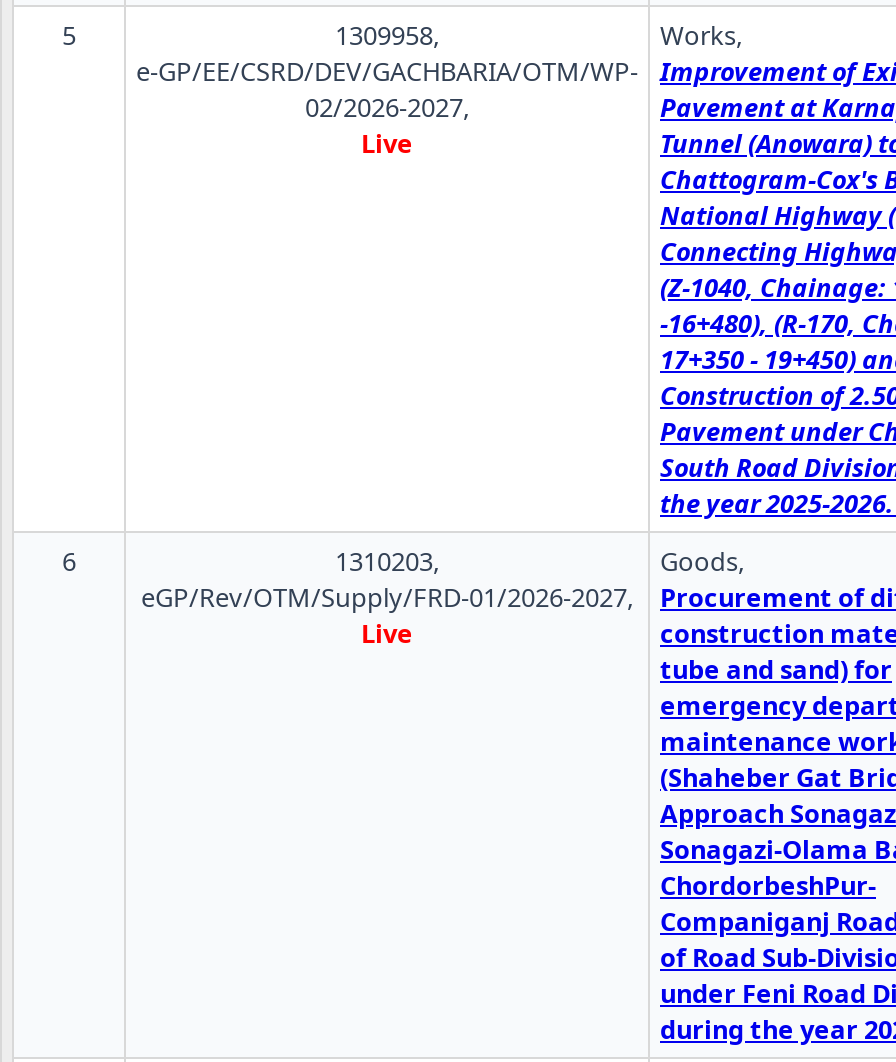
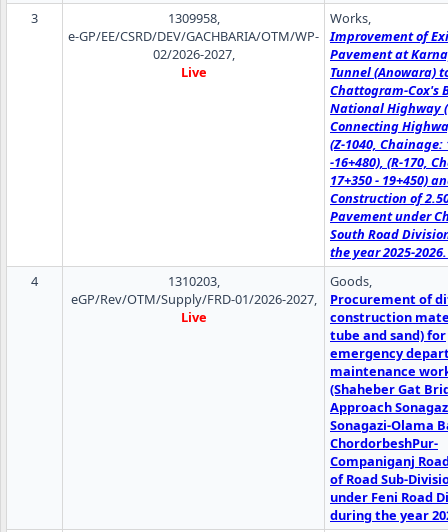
- 5
+ 3

- 6
+ 4
